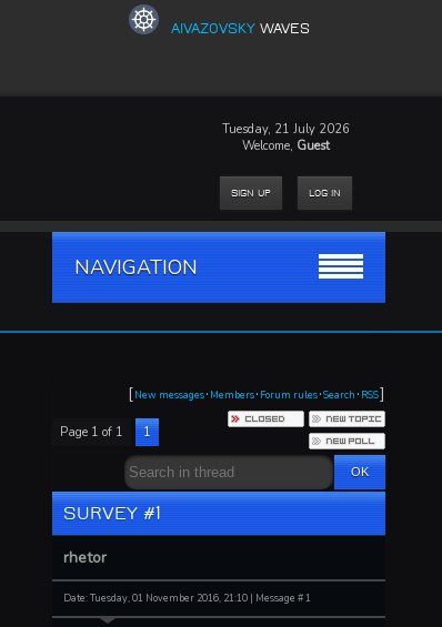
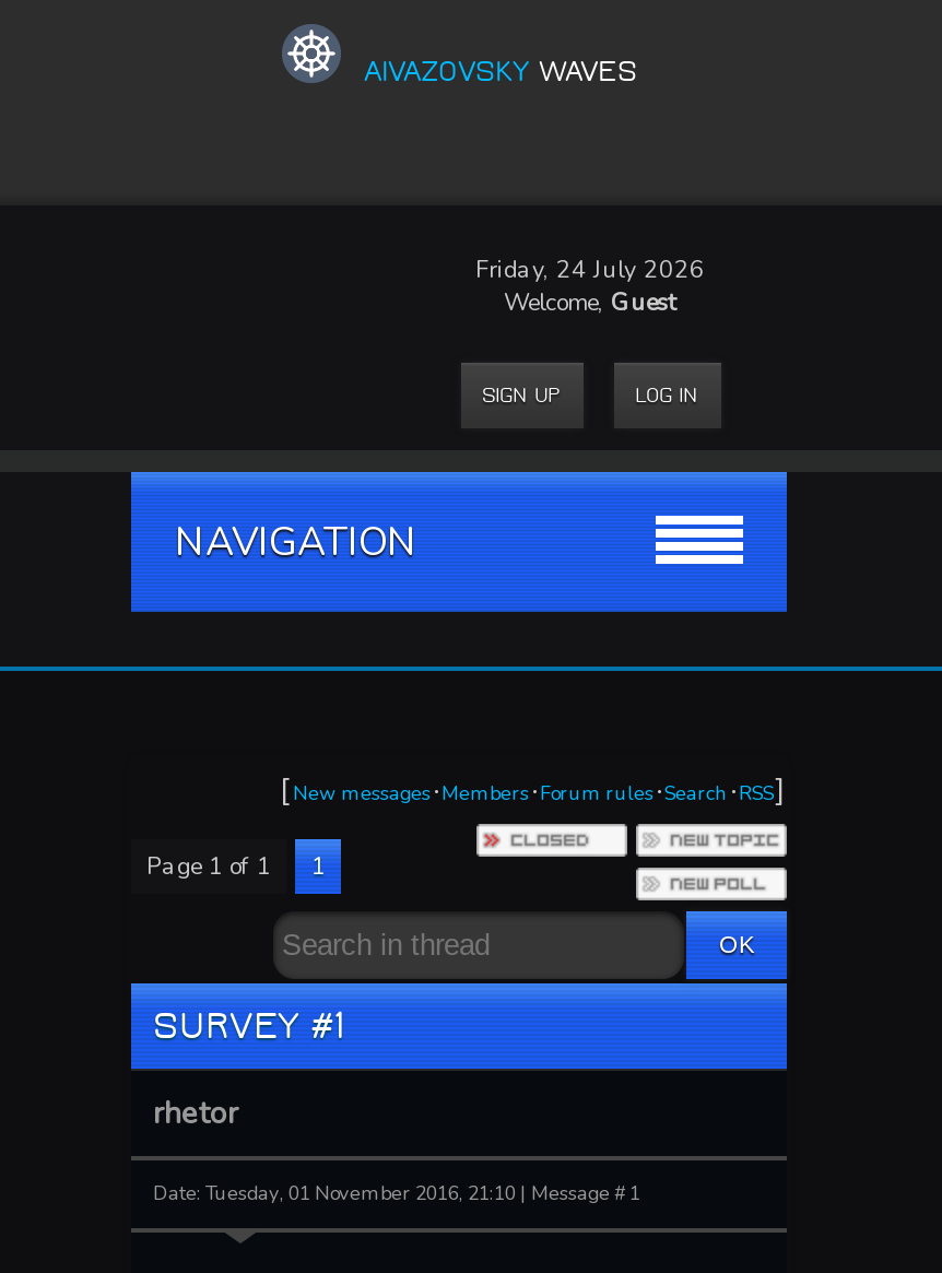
- Tuesday, 21 July 2026
+ Friday, 24 July 2026
